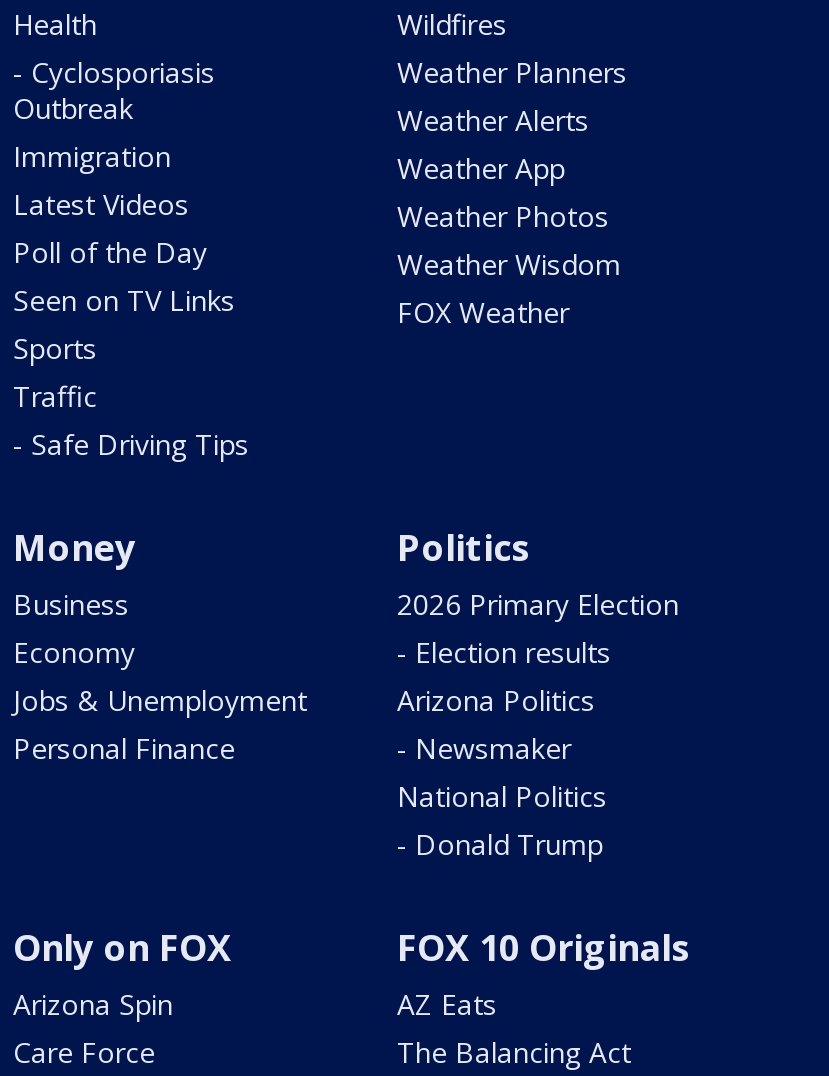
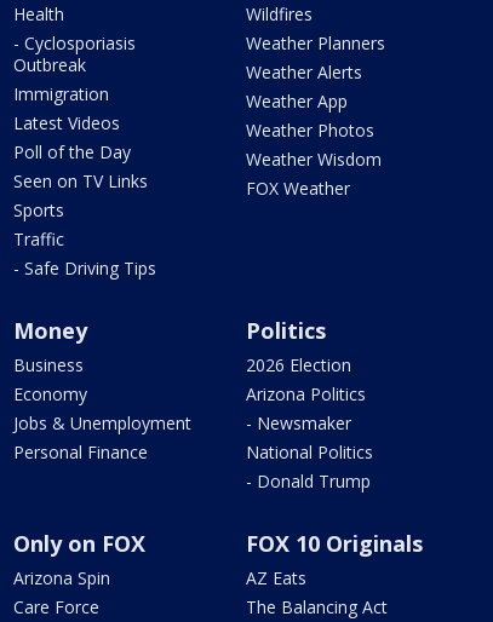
- 2026 Primary Election
- - Election results
+ 2026 Election
